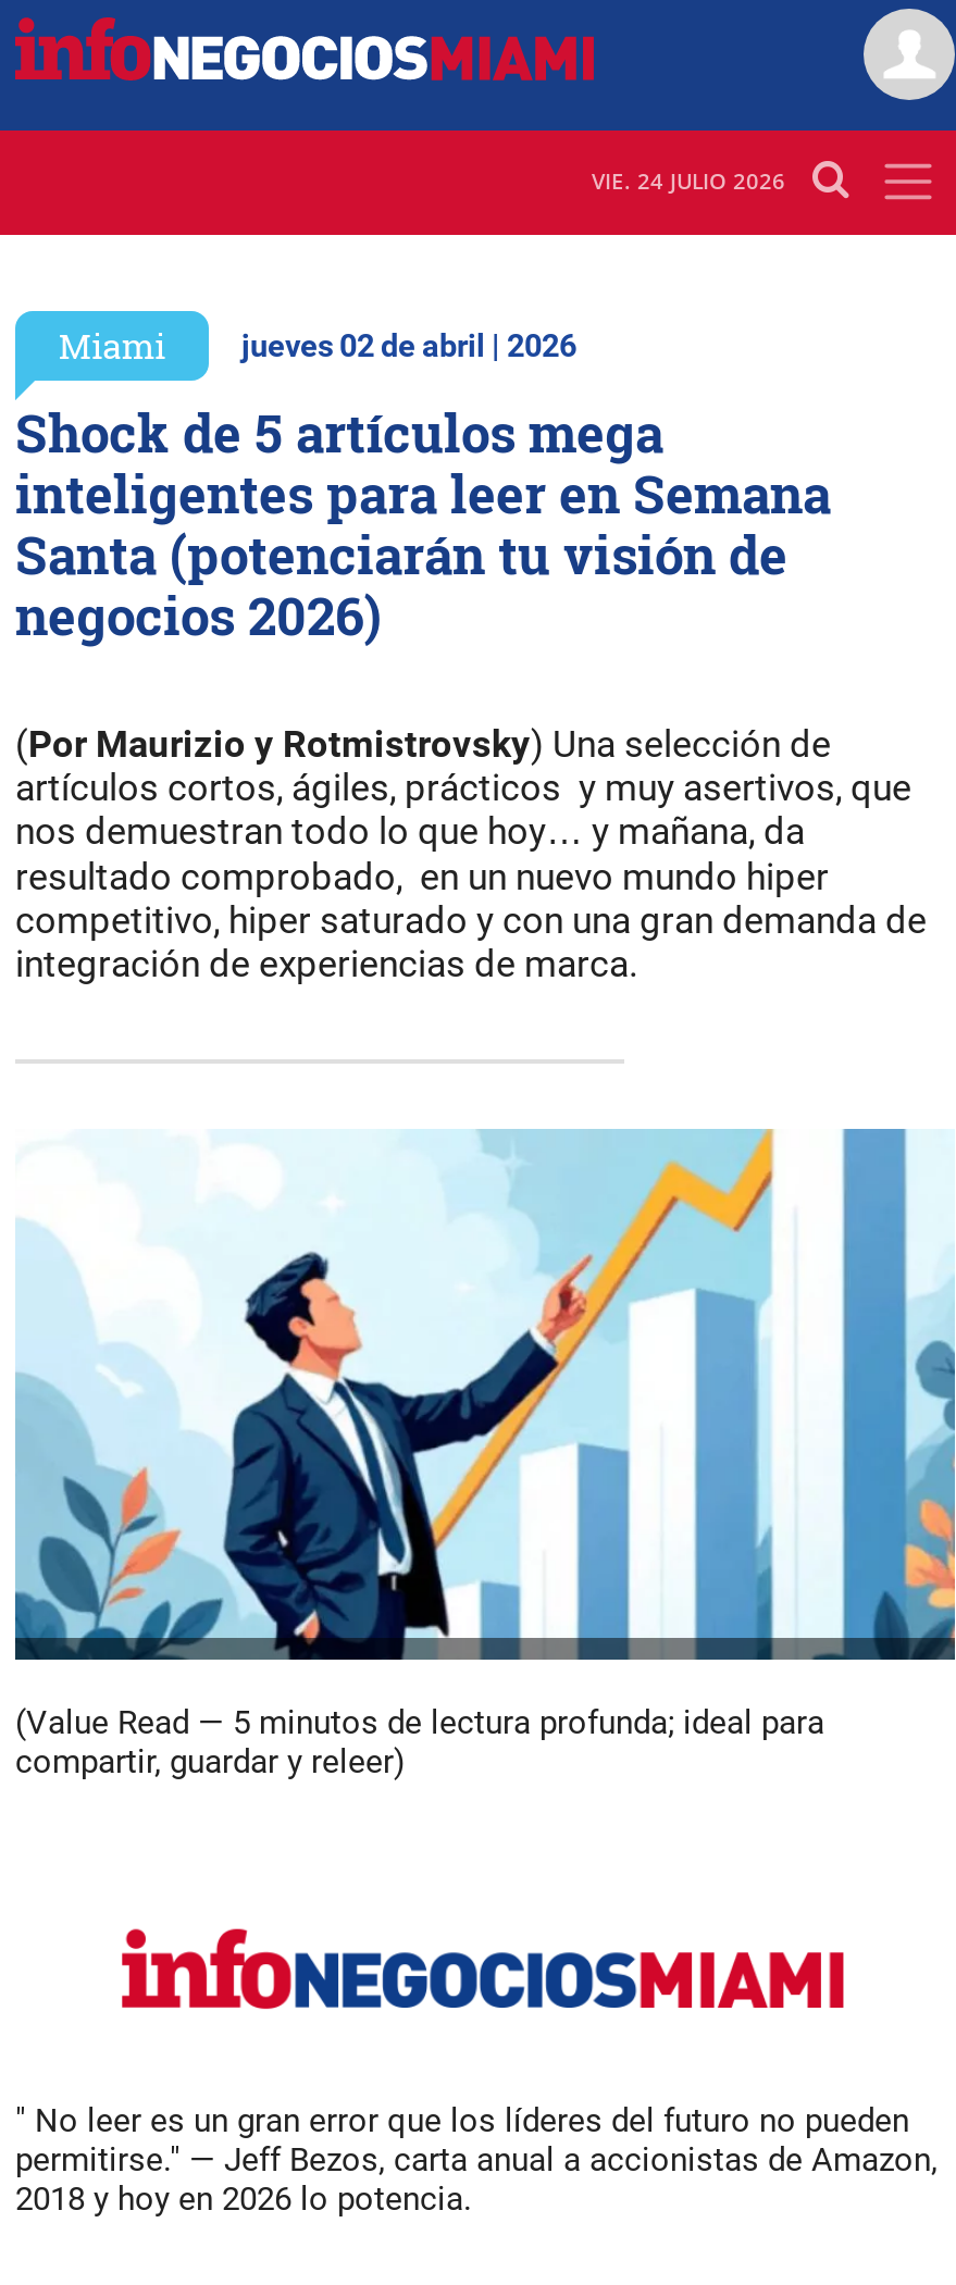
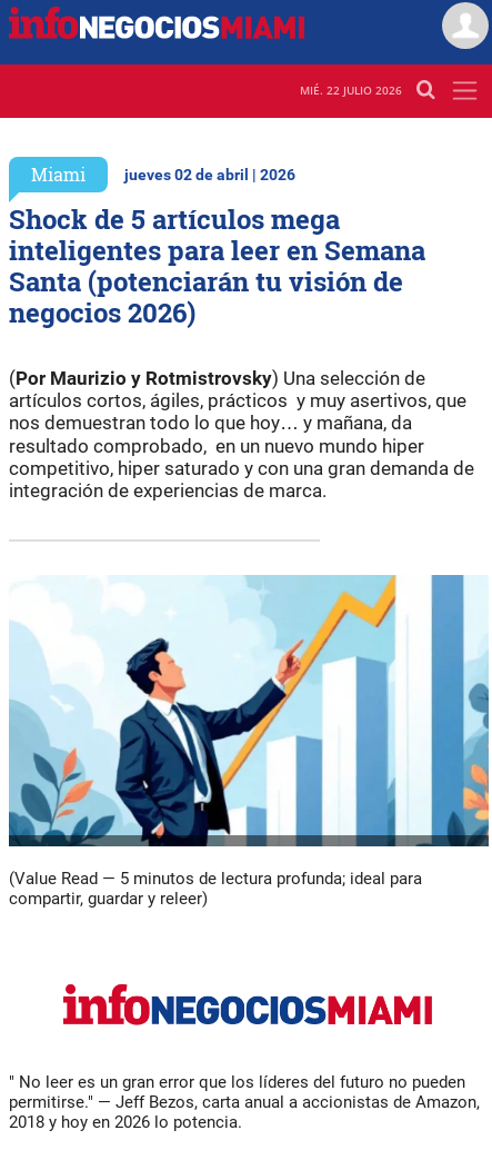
- VIE. 24 JULIO 2026
+ MIÉ. 22 JULIO 2026
